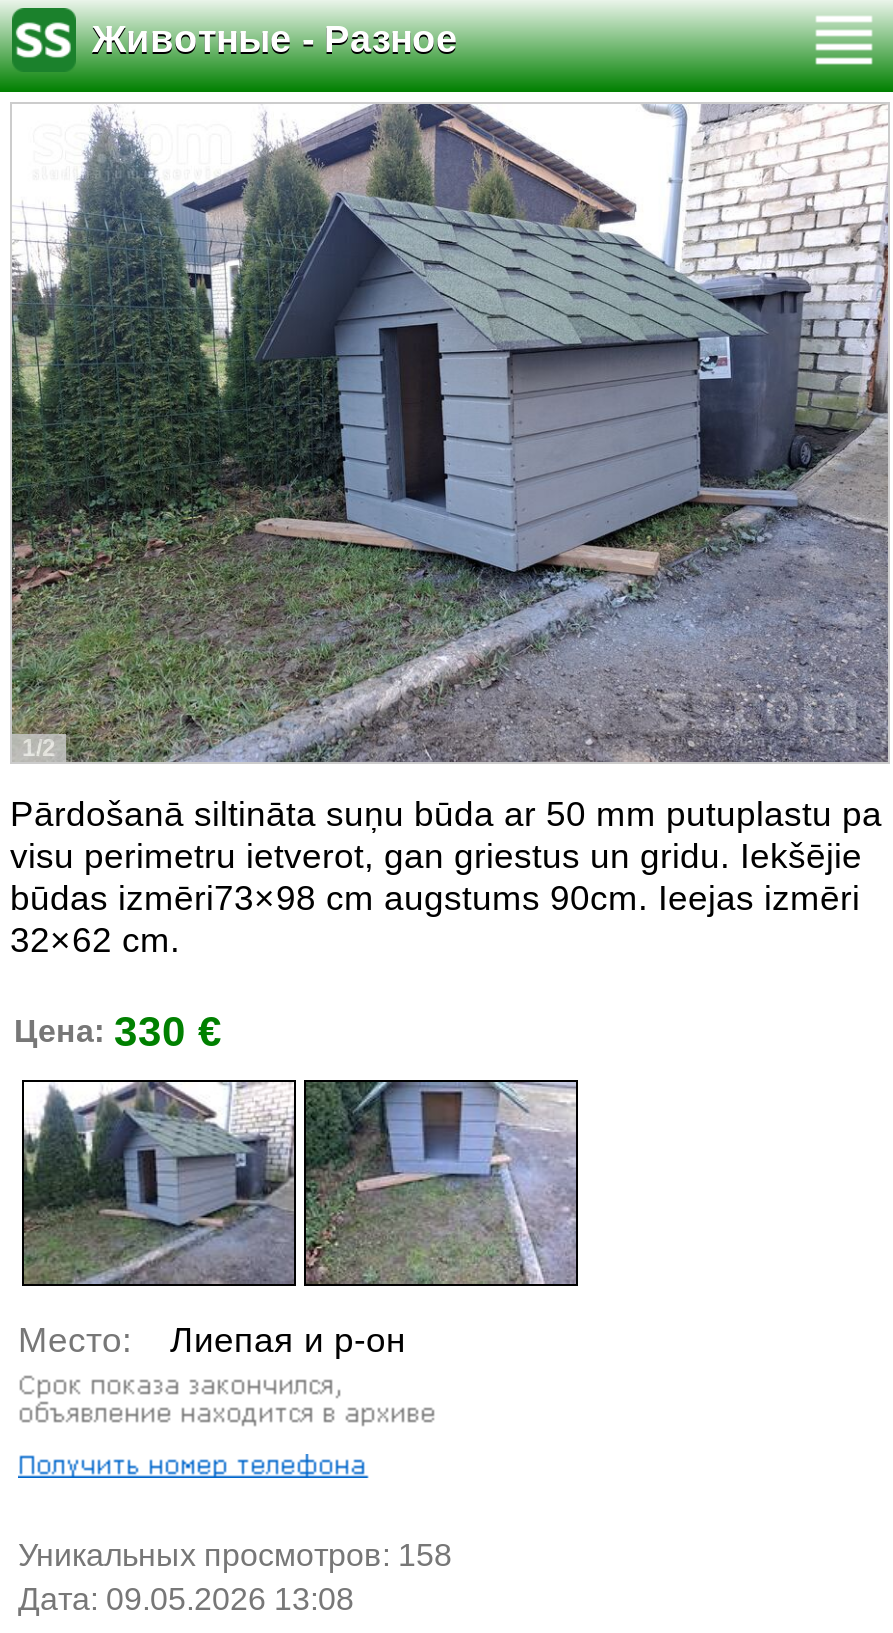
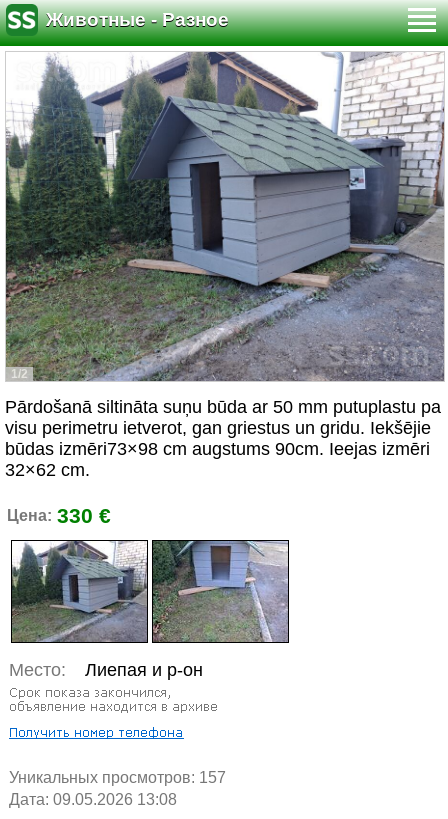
- Уникальных просмотров: 158
+ Уникальных просмотров: 157
